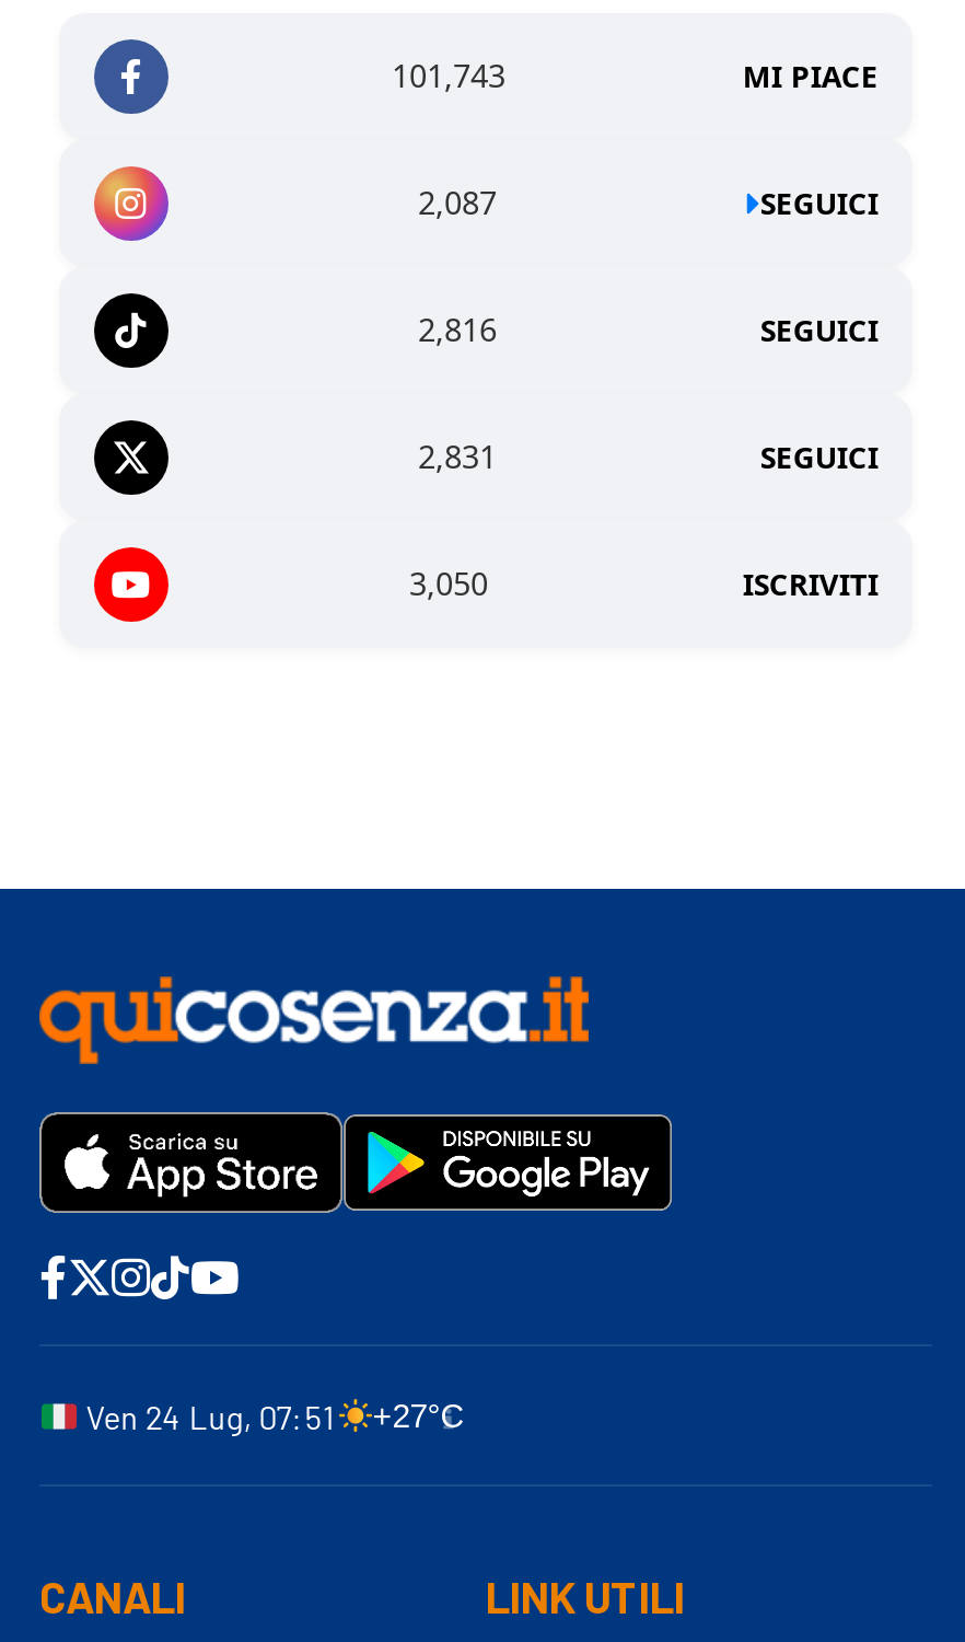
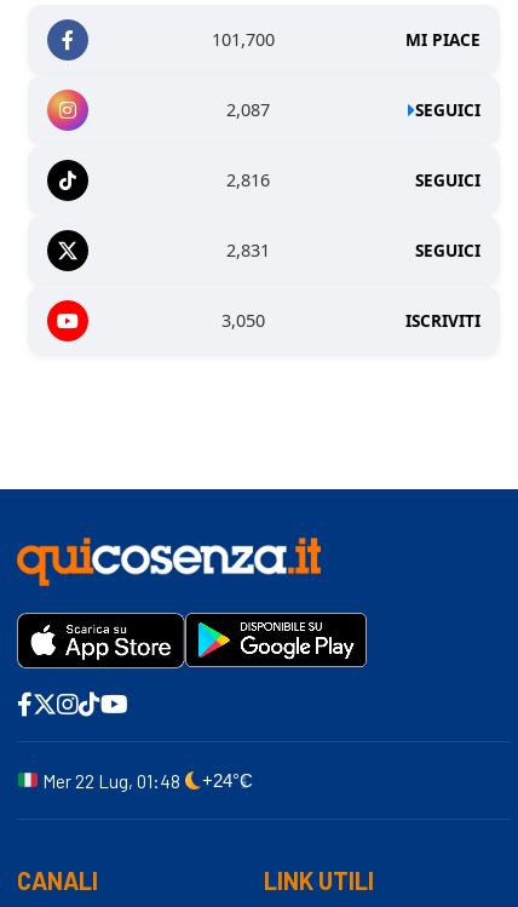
- 101,743
+ 101,700

- Ven 24 Lug, 07:51
- +27°C
+ Mer 22 Lug, 01:48
+ +24°C
